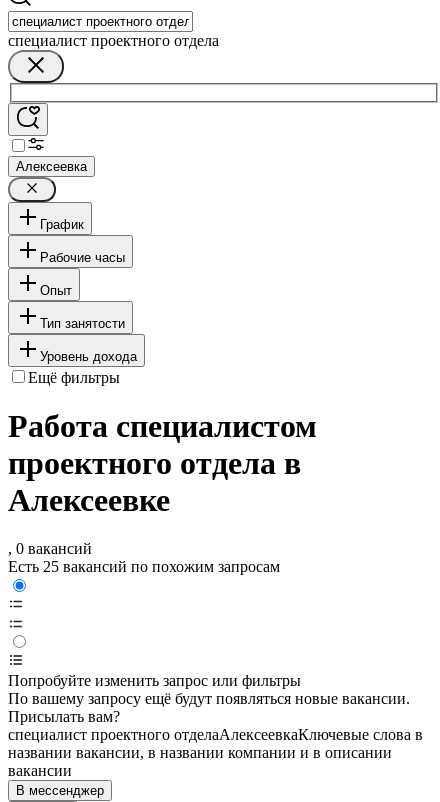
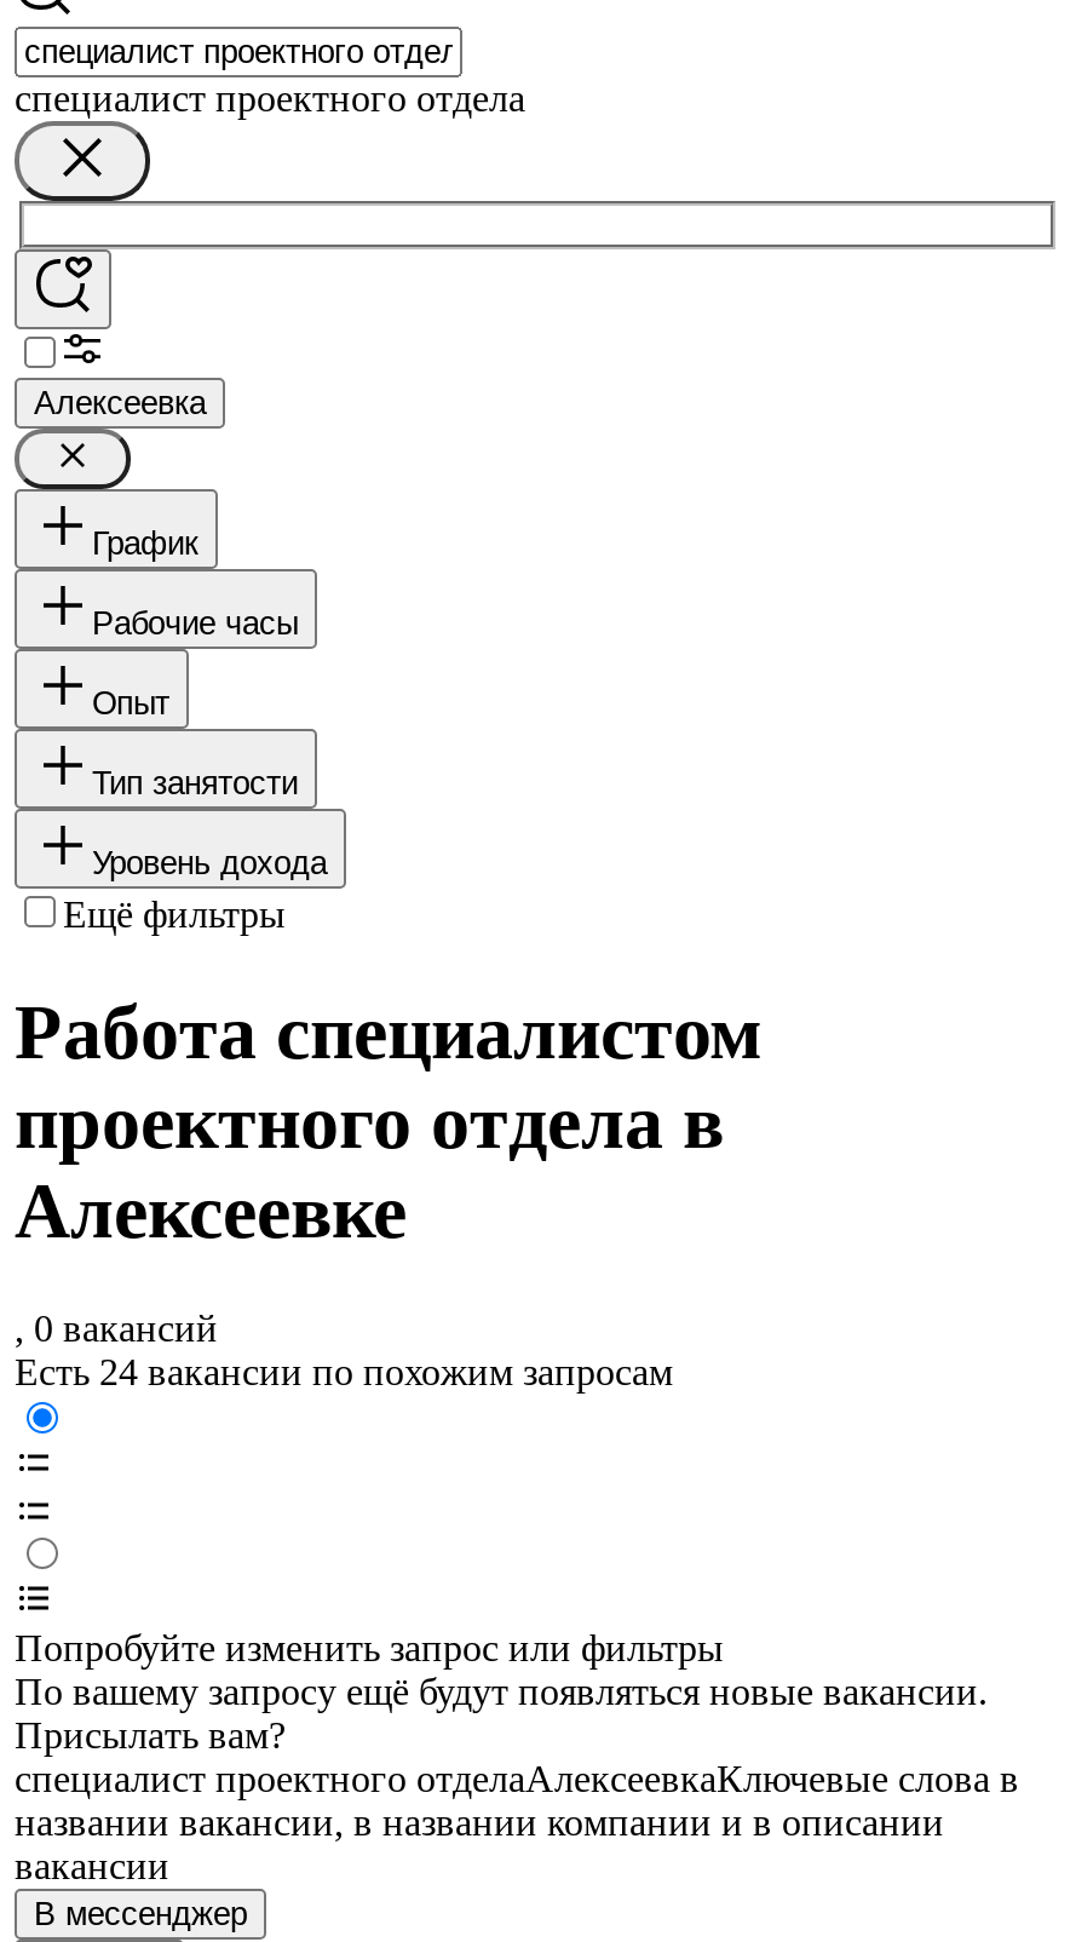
- Есть 25 вакансий по похожим запросам
+ Есть 24 вакансии по похожим запросам
